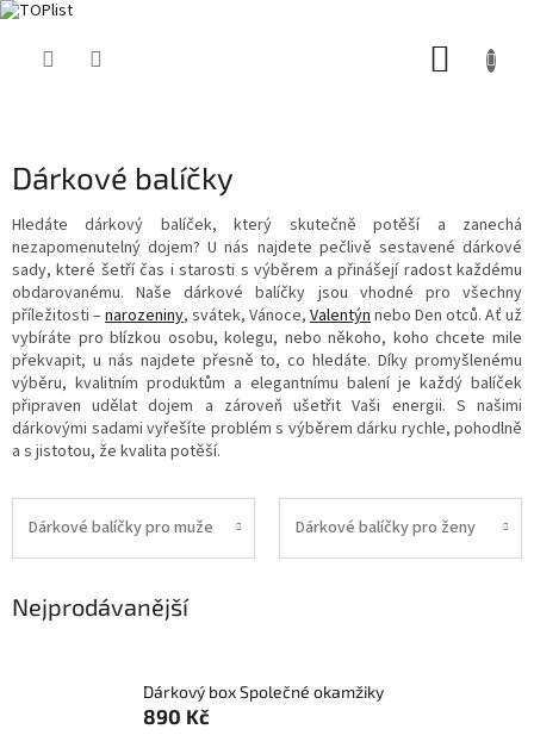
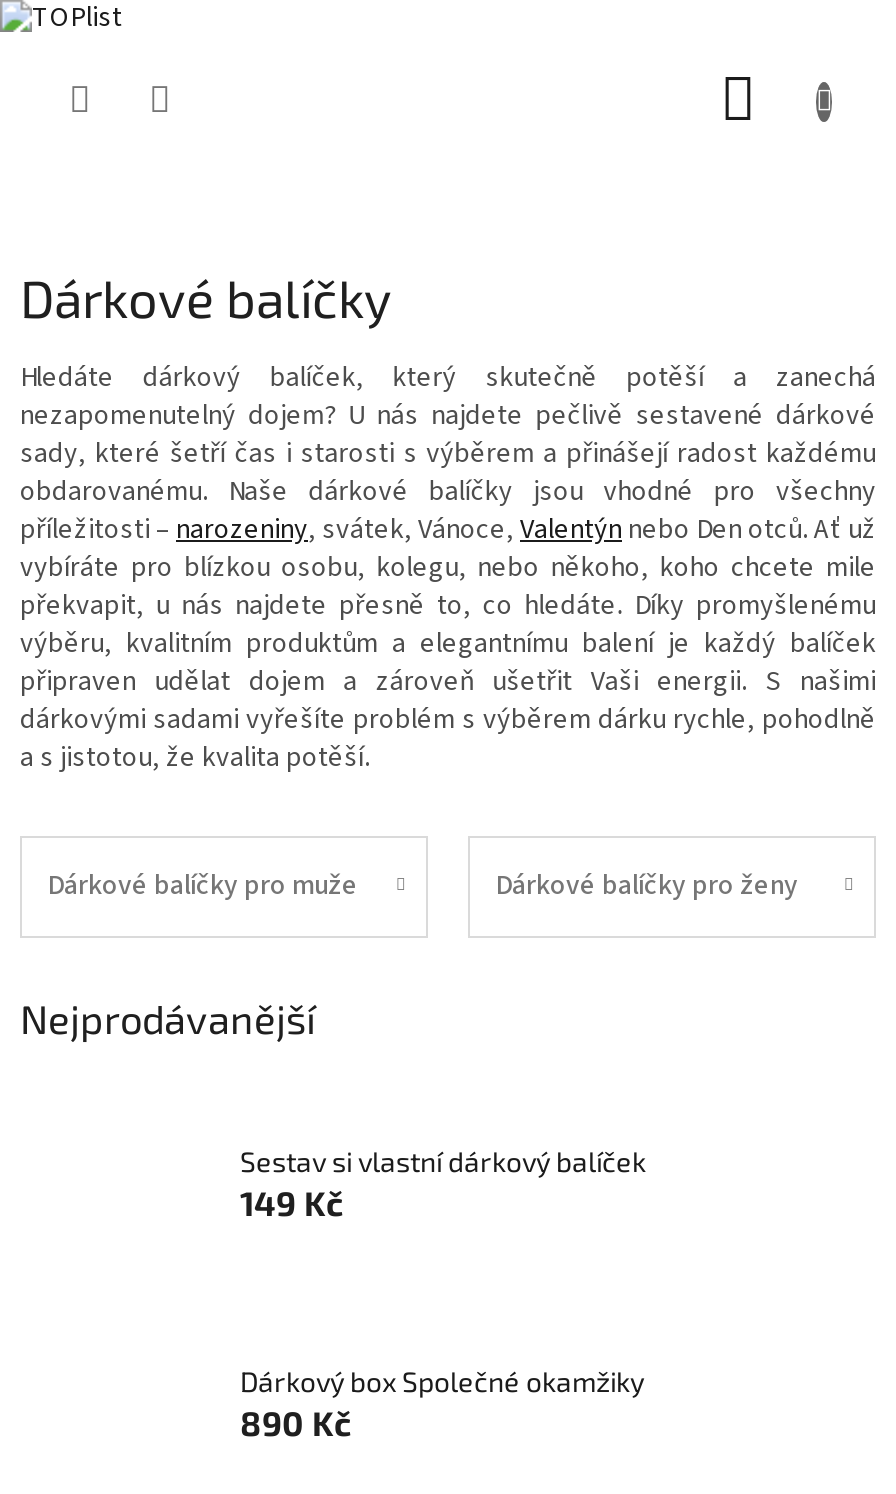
+ Sestav si vlastní dárkový balíček
+ 149 Kč
